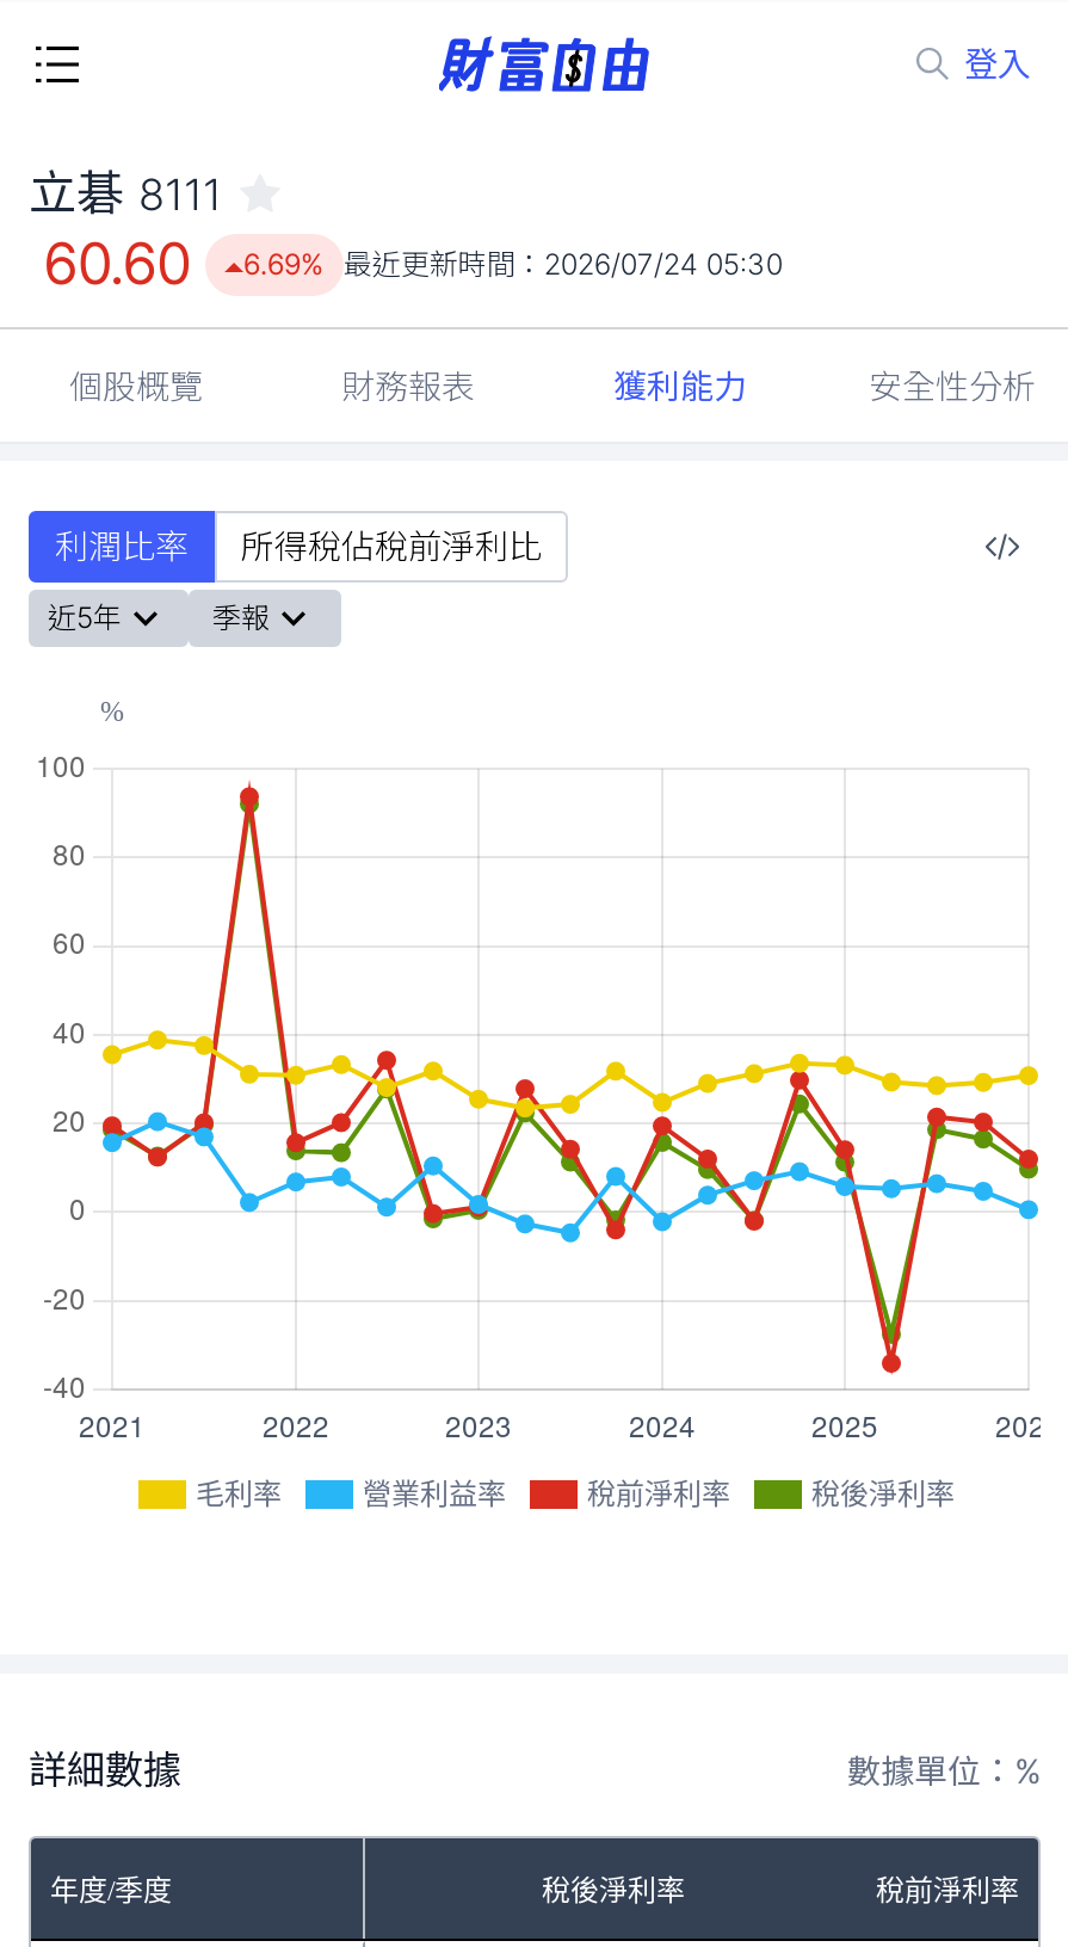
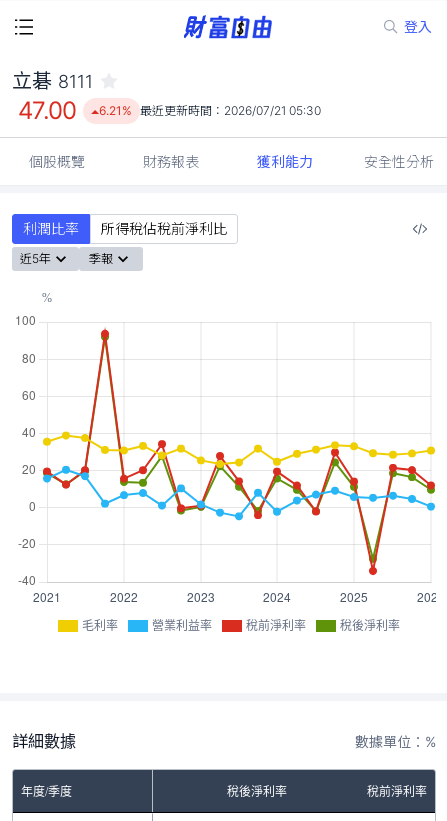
- 60.60
+ 47.00

- 6.69% 最近更新時間：2026/07/24 05:30
+ 6.21% 最近更新時間：2026/07/21 05:30
